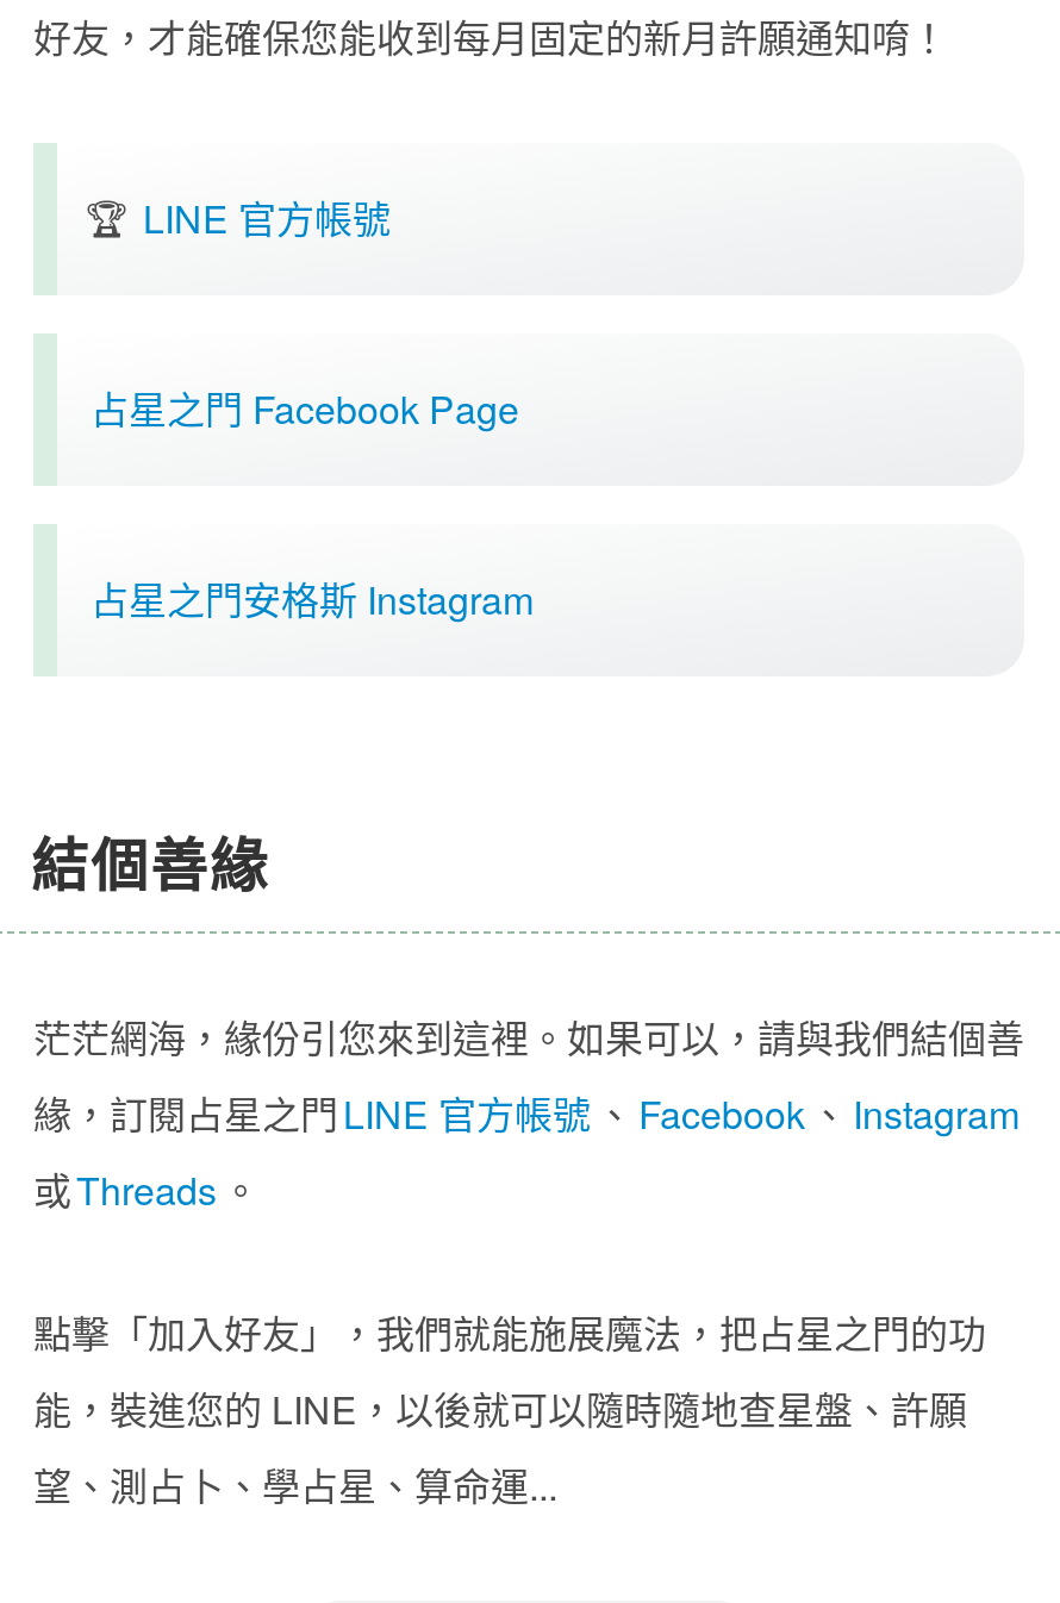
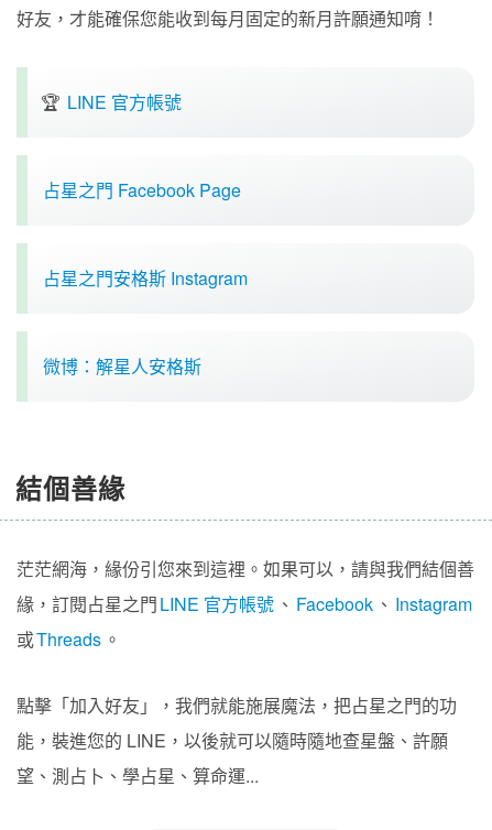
+ 微博：解星人安格斯
